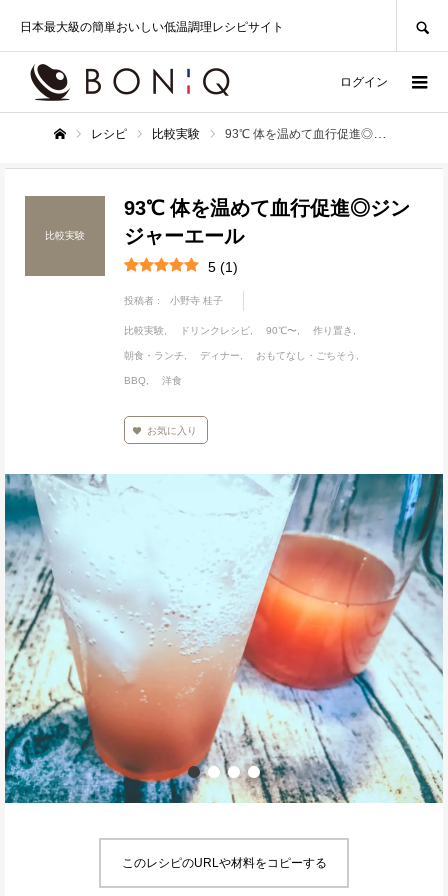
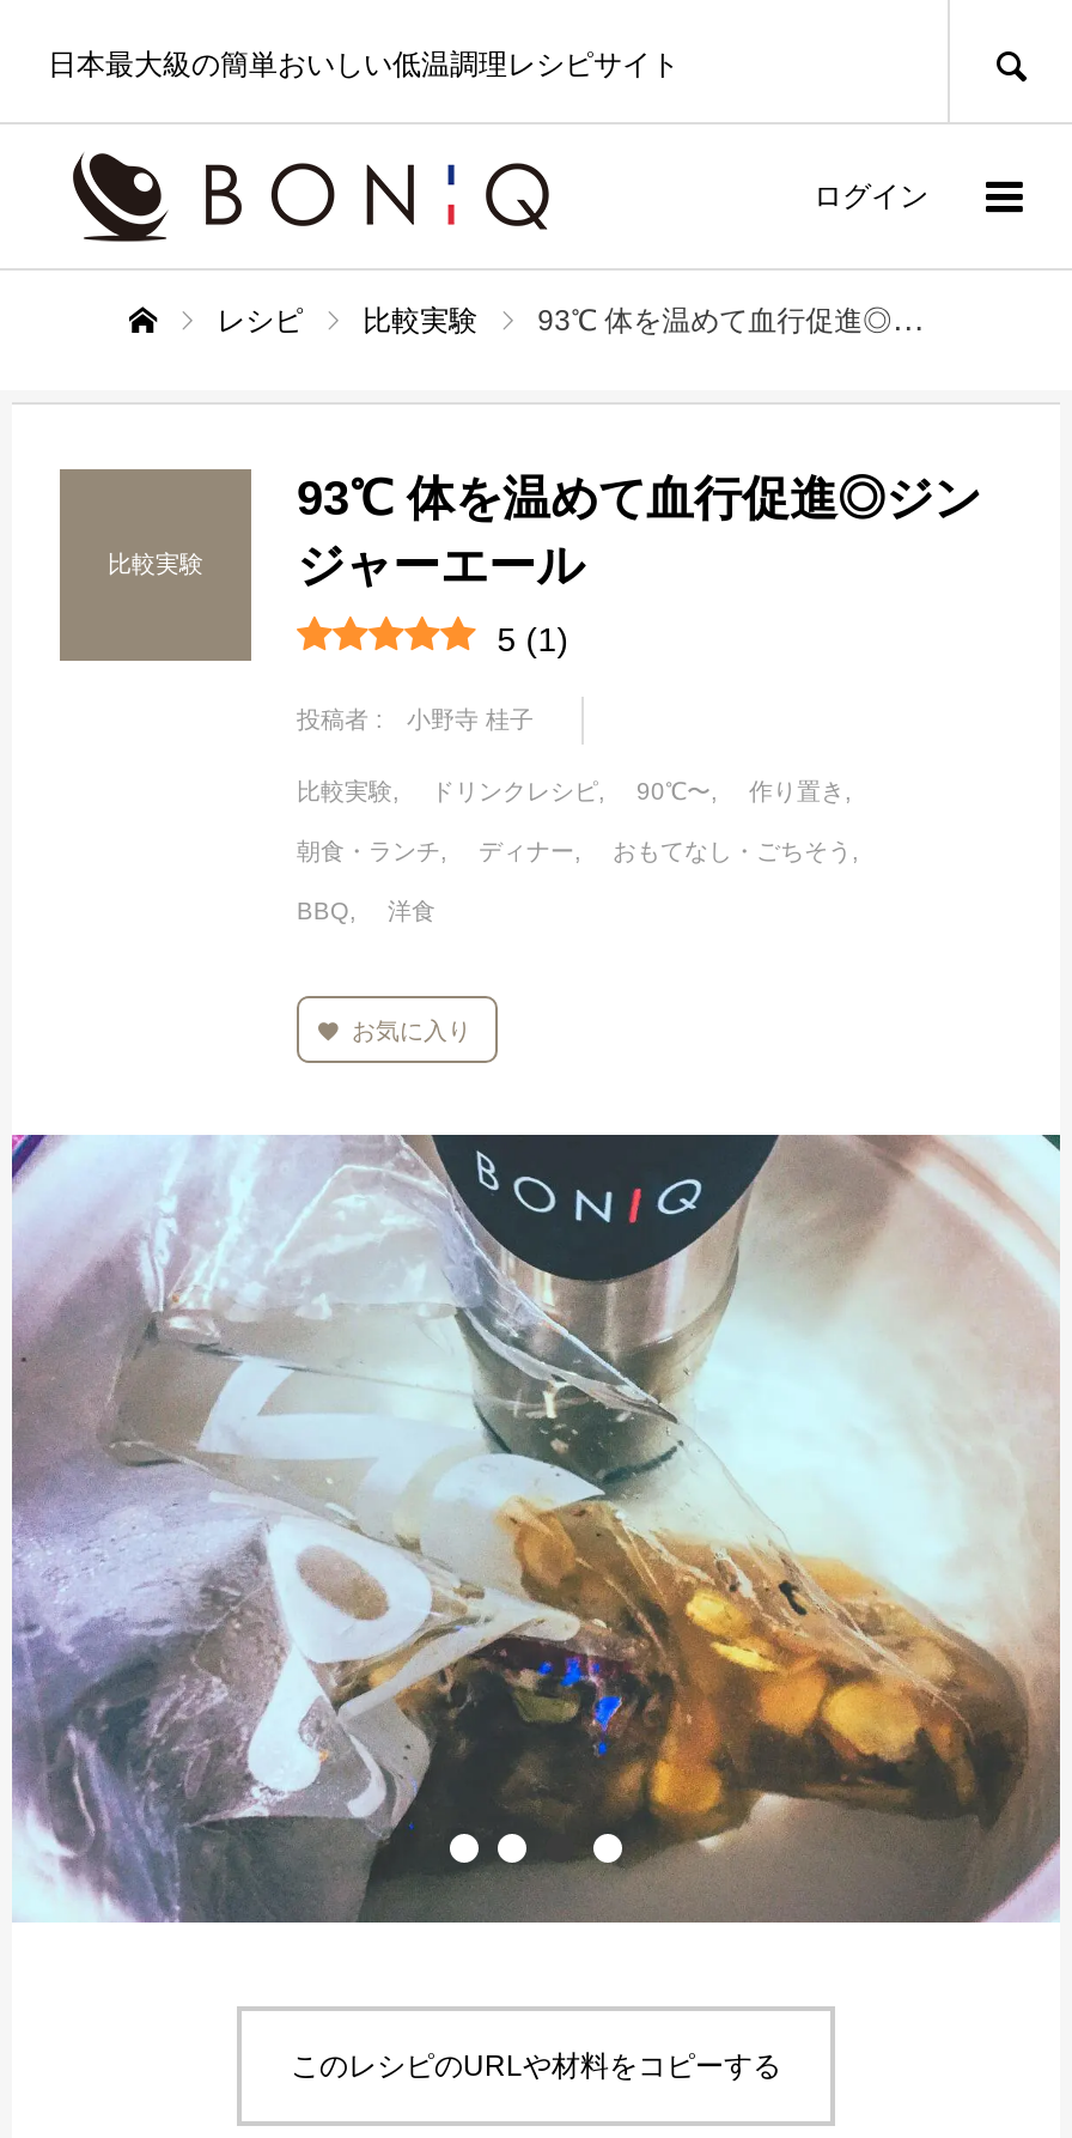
- [image]
+ [image]
